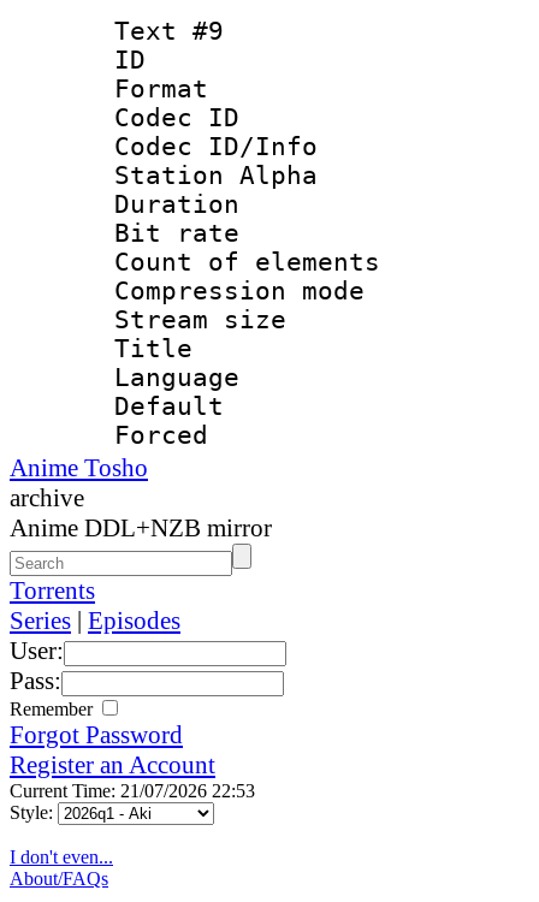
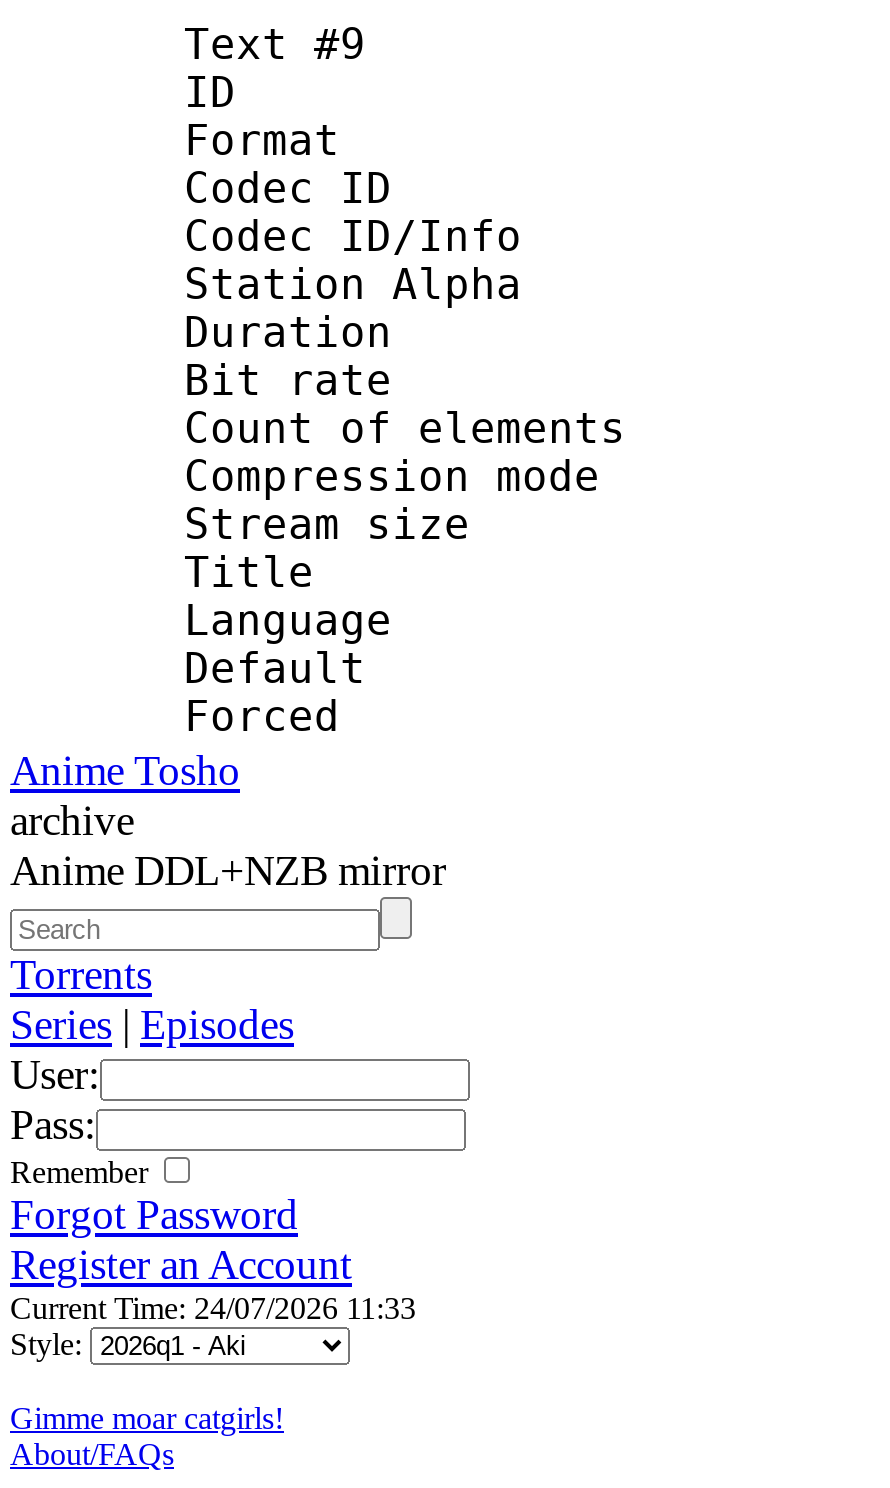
- Current Time: 21/07/2026 22:53
+ Current Time: 24/07/2026 11:33

- I don't even...
+ Gimme moar catgirls!
